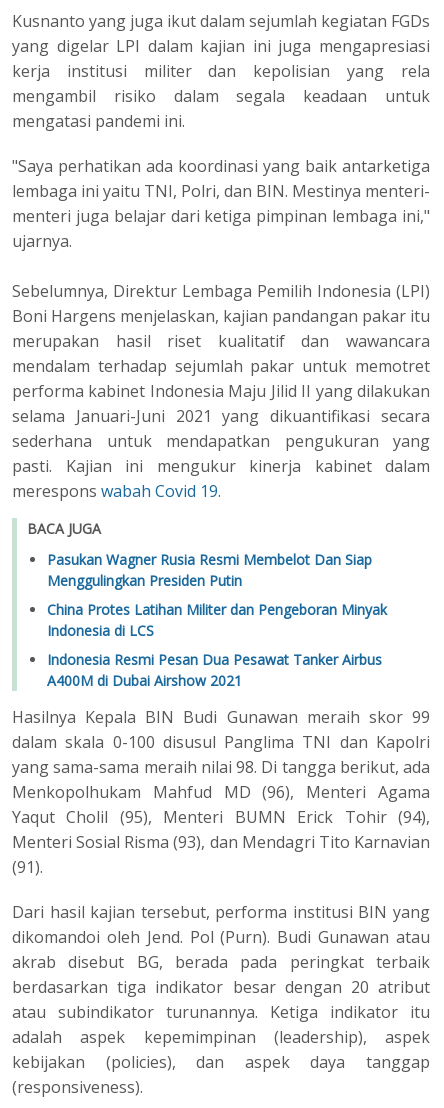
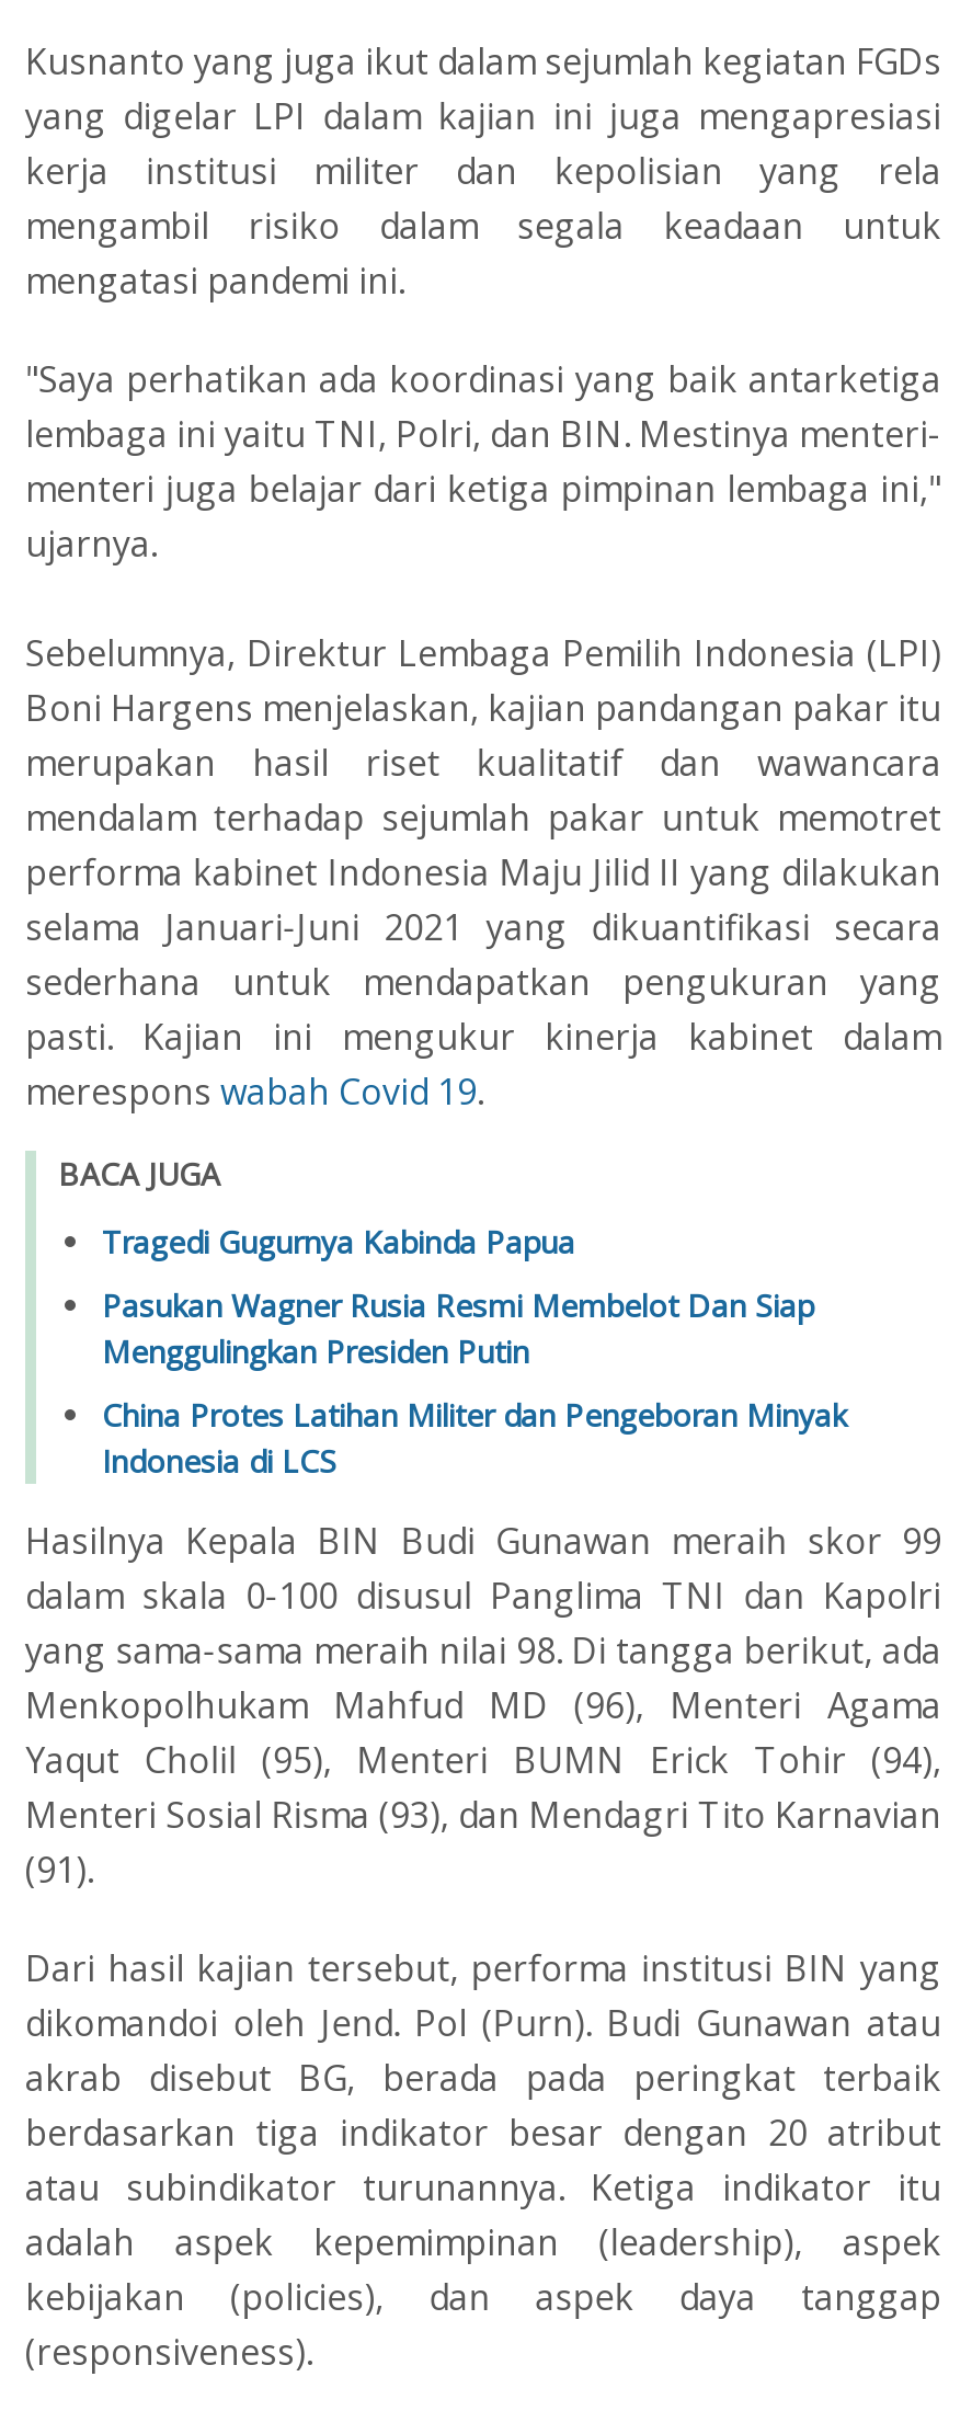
+ Tragedi Gugurnya Kabinda Papua

moved down: Pasukan Wagner Rusia Resmi Membelot Dan Siap | Menggulingkan Presiden Putin | China Protes Latihan Militer dan Pengeboran Minyak | Indonesia di LCS

- Indonesia Resmi Pesan Dua Pesawat Tanker Airbus
- A400M di Dubai Airshow 2021
